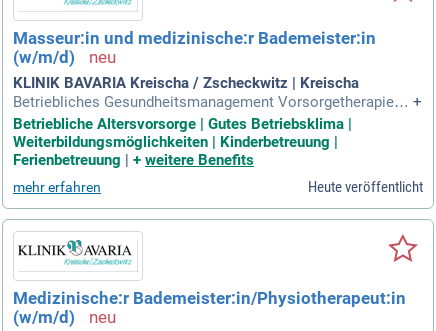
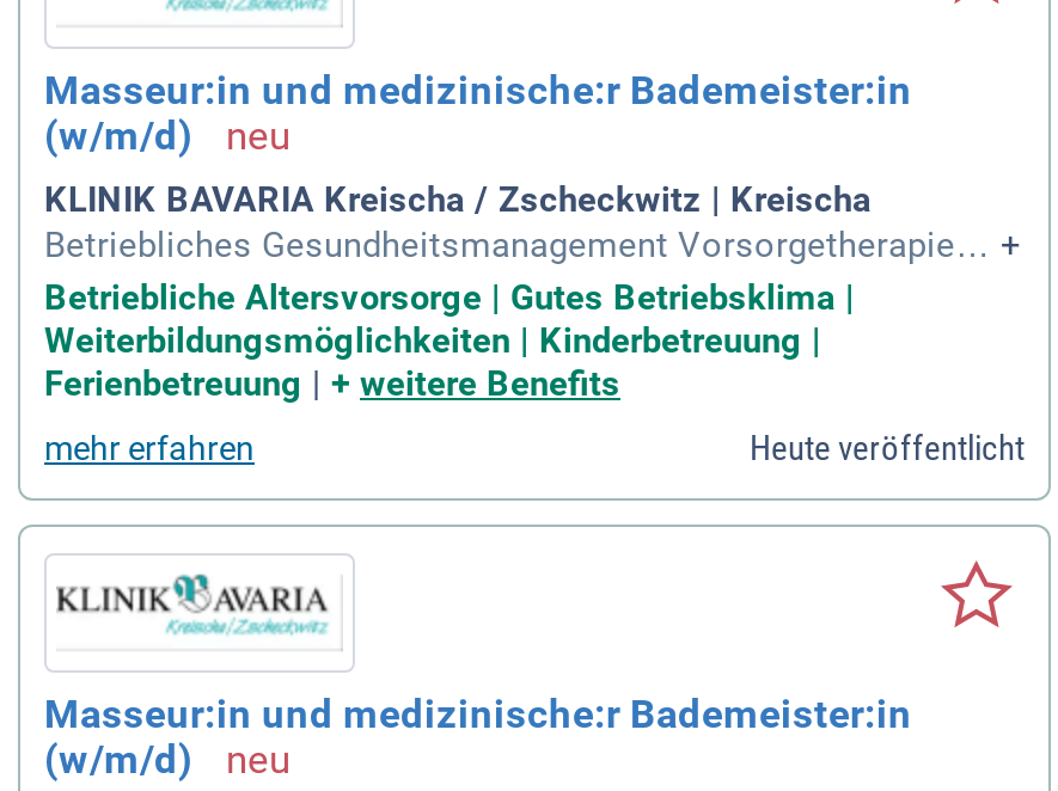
- Medizinische:r Bademeister:in/Physiotherapeut:in
+ Masseur:in und medizinische:r Bademeister:in
